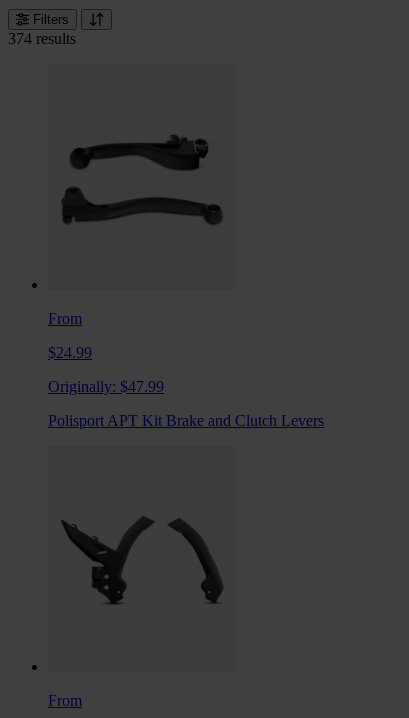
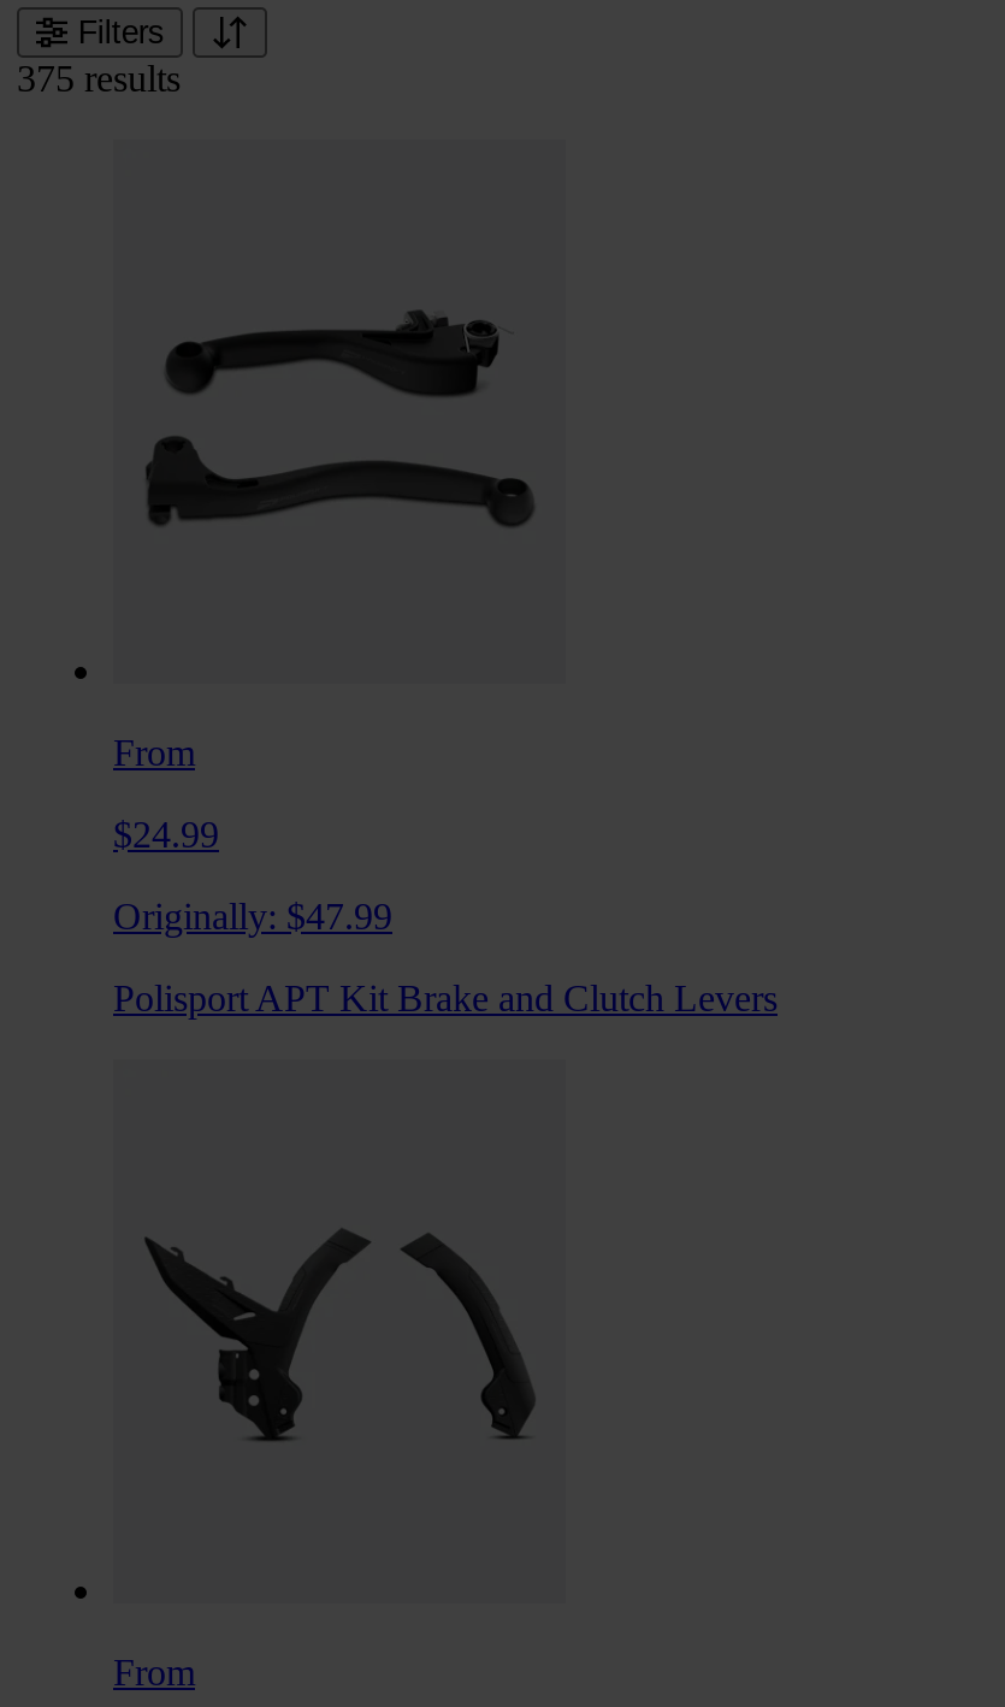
- 374 results
+ 375 results
